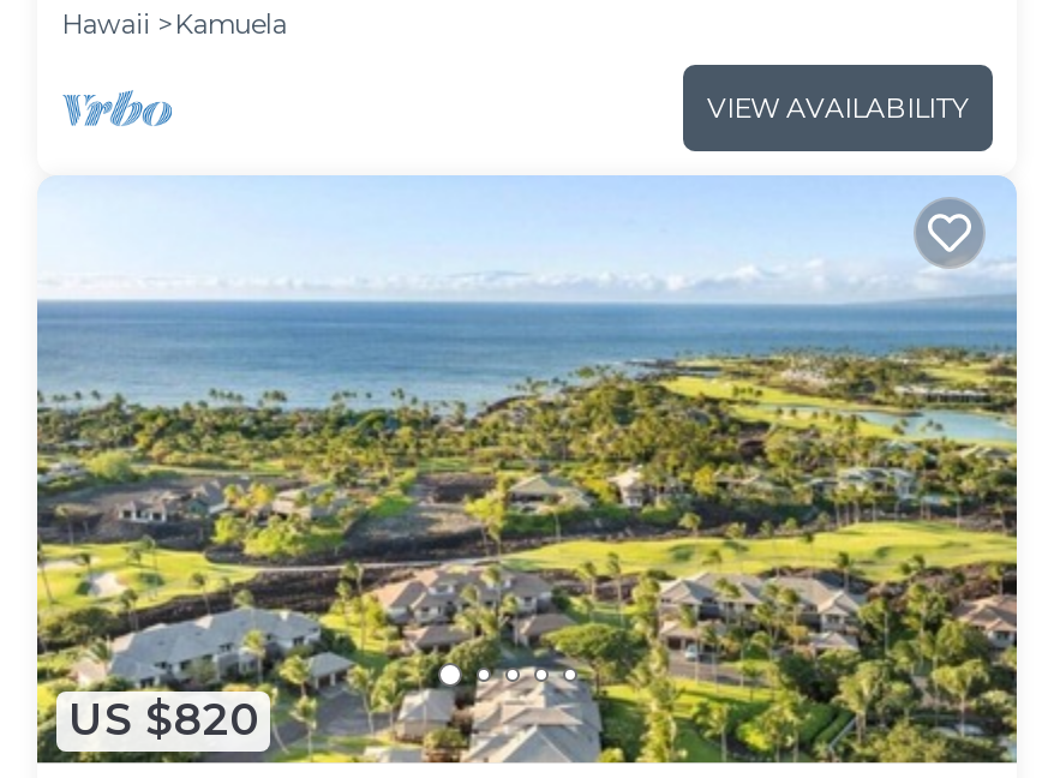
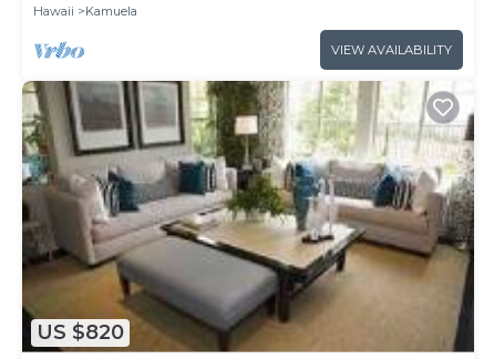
- [image]
+ [image]
